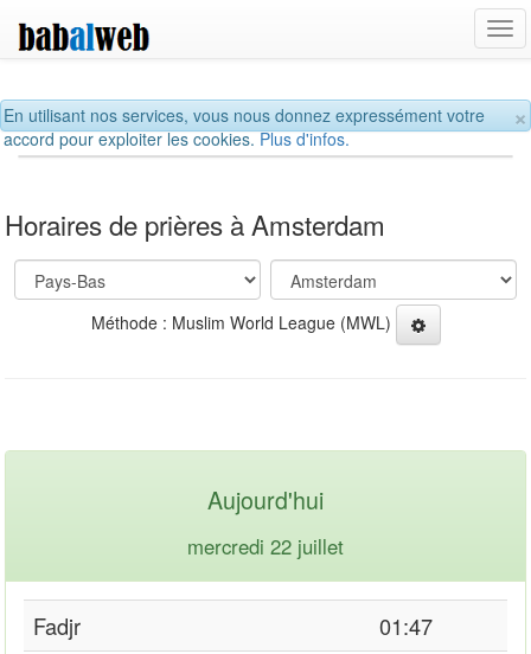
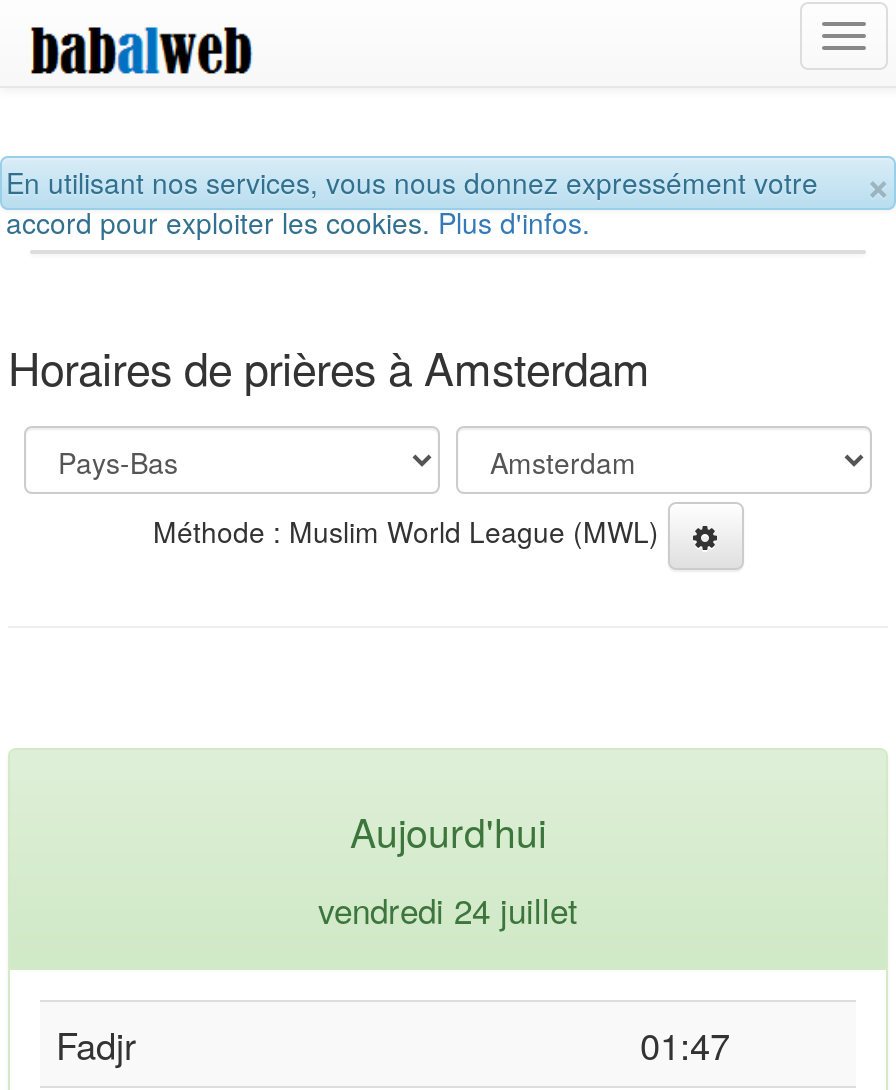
- mercredi 22 juillet
+ vendredi 24 juillet
